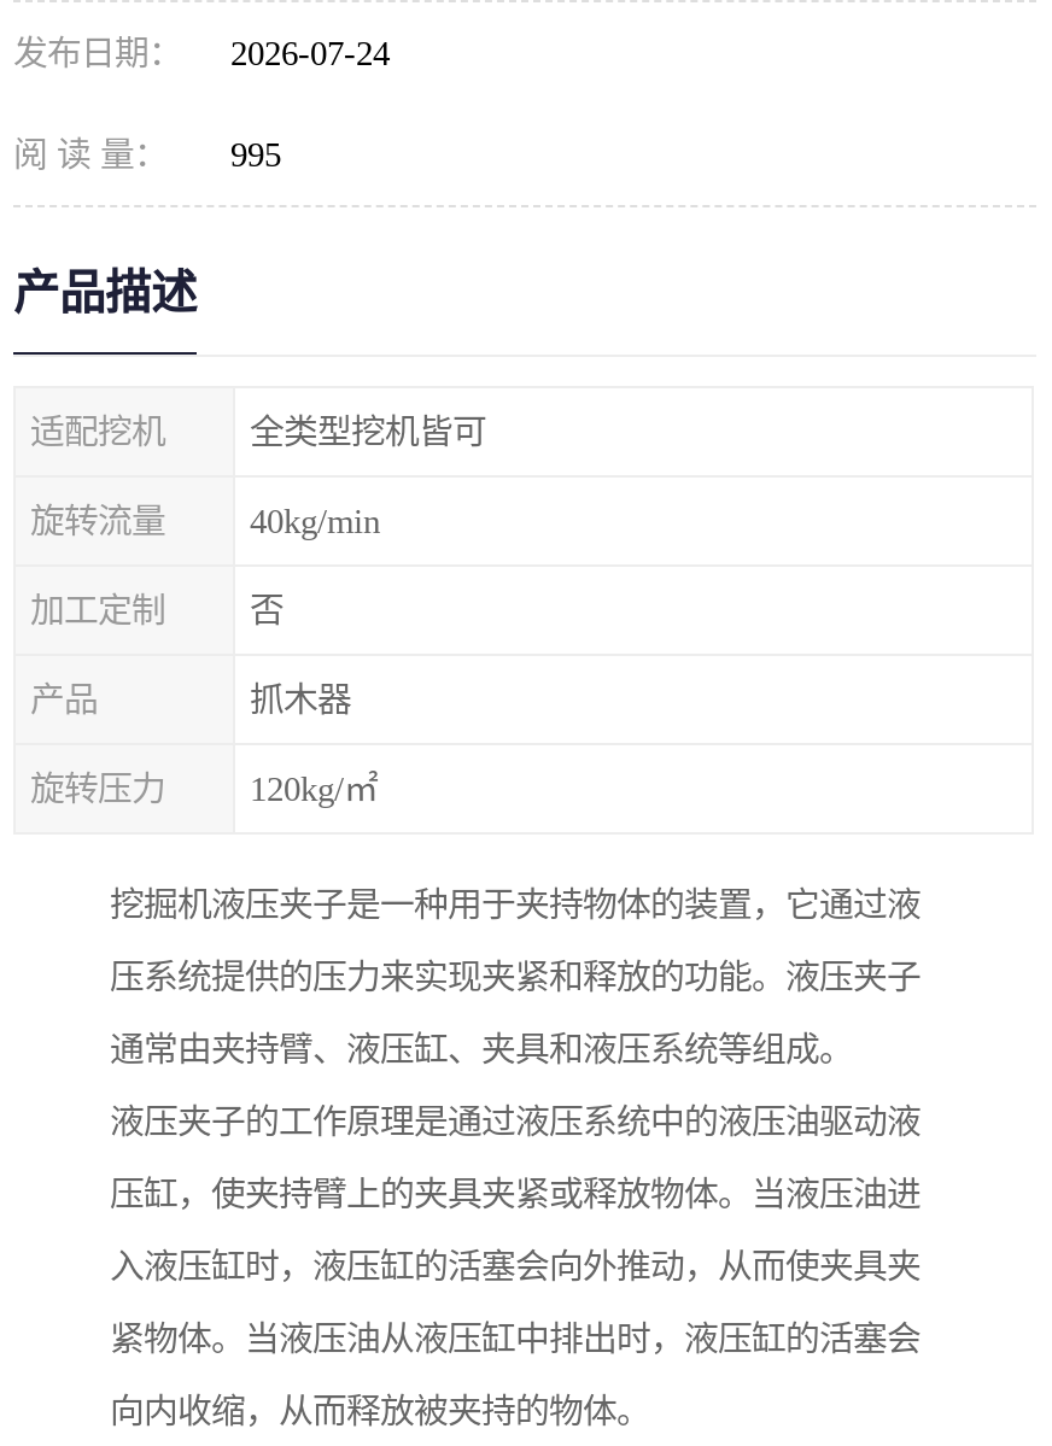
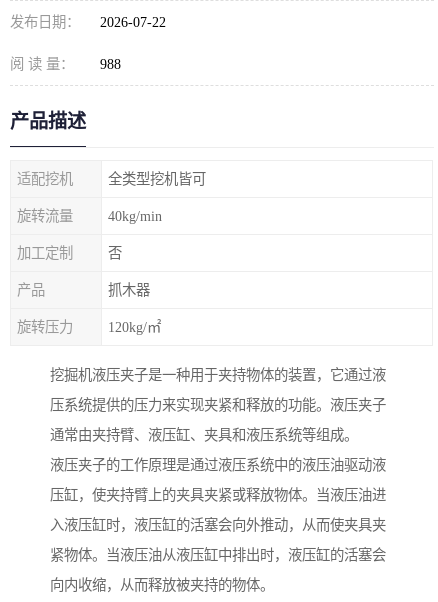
- 发布日期： 2026-07-24
+ 发布日期： 2026-07-22

- 阅 读 量： 995
+ 阅 读 量： 988
